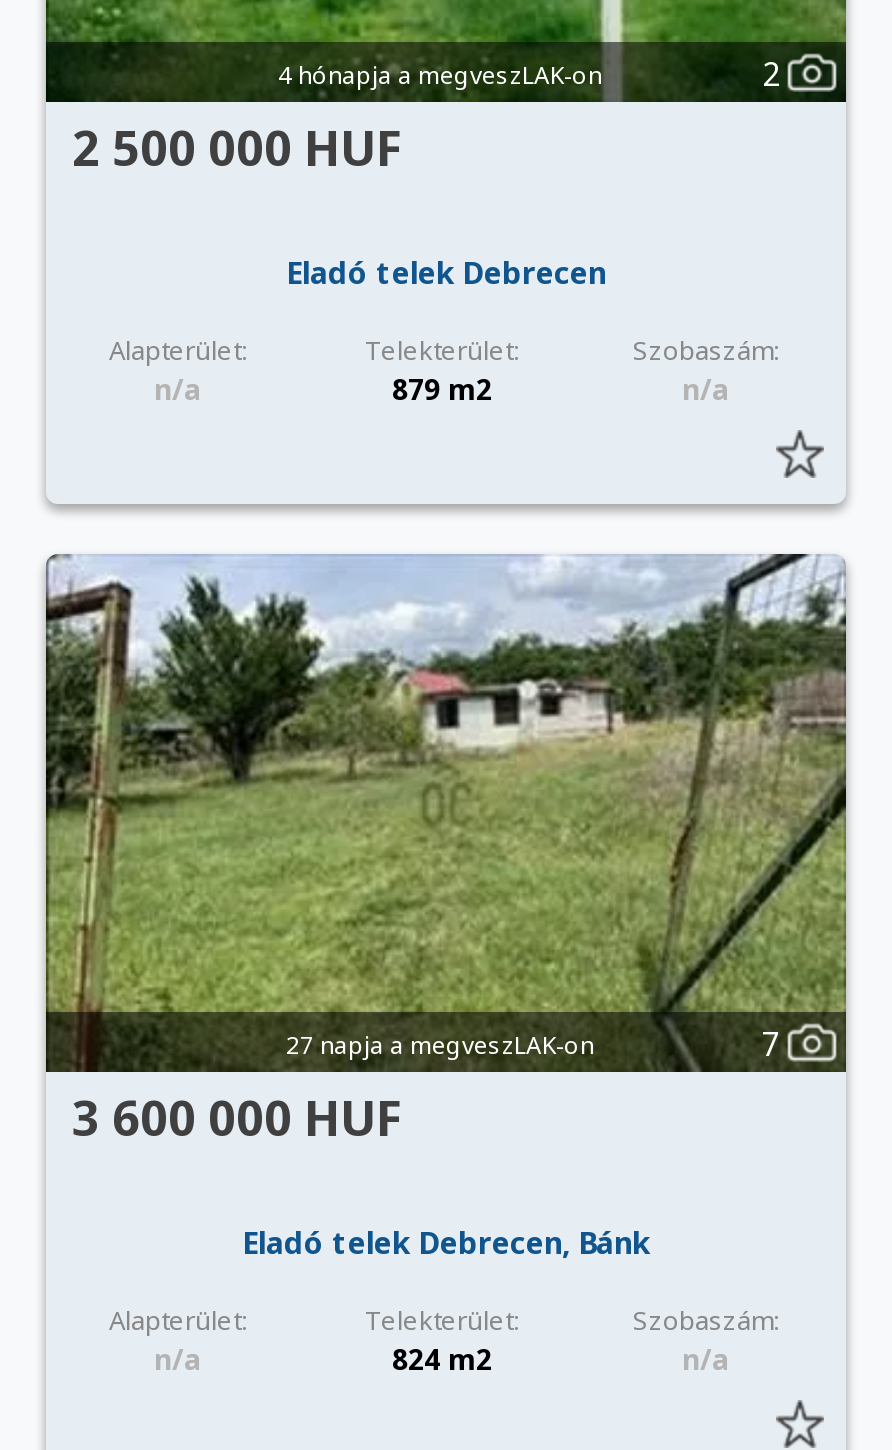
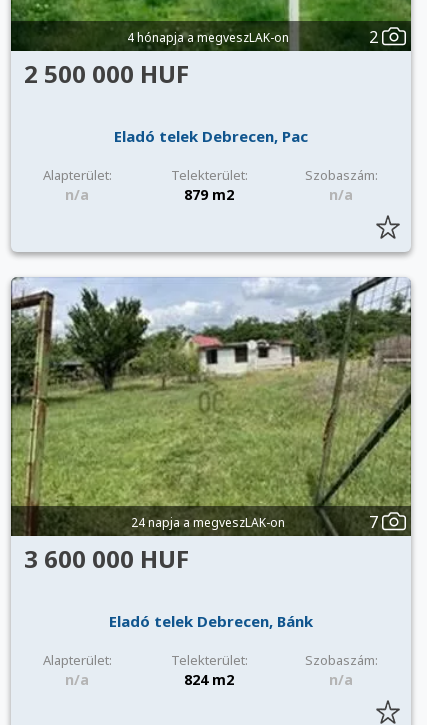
- Eladó telek Debrecen
+ Eladó telek Debrecen, Pac

- 27 napja a megveszLAK-on
+ 24 napja a megveszLAK-on
